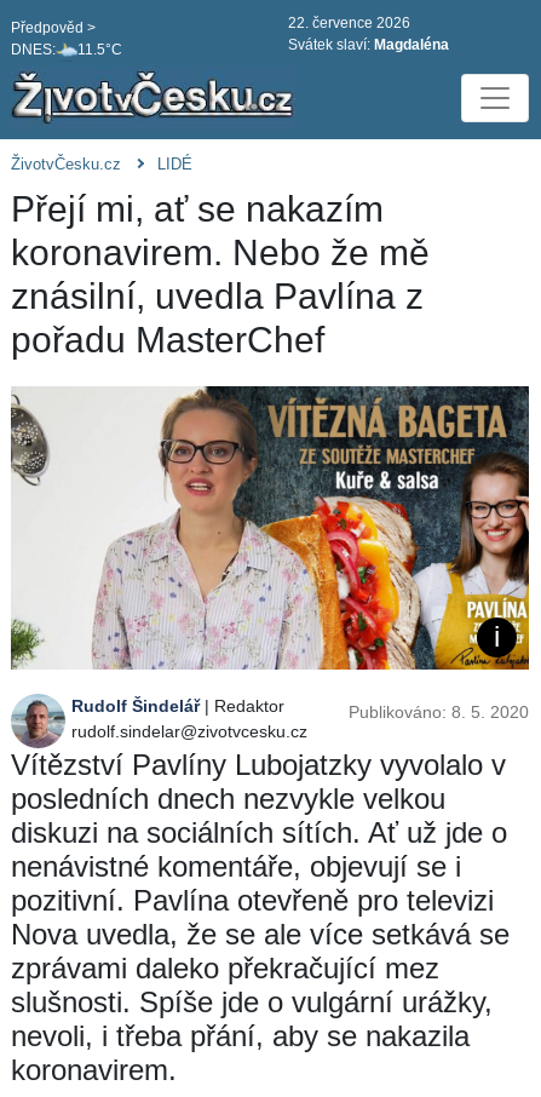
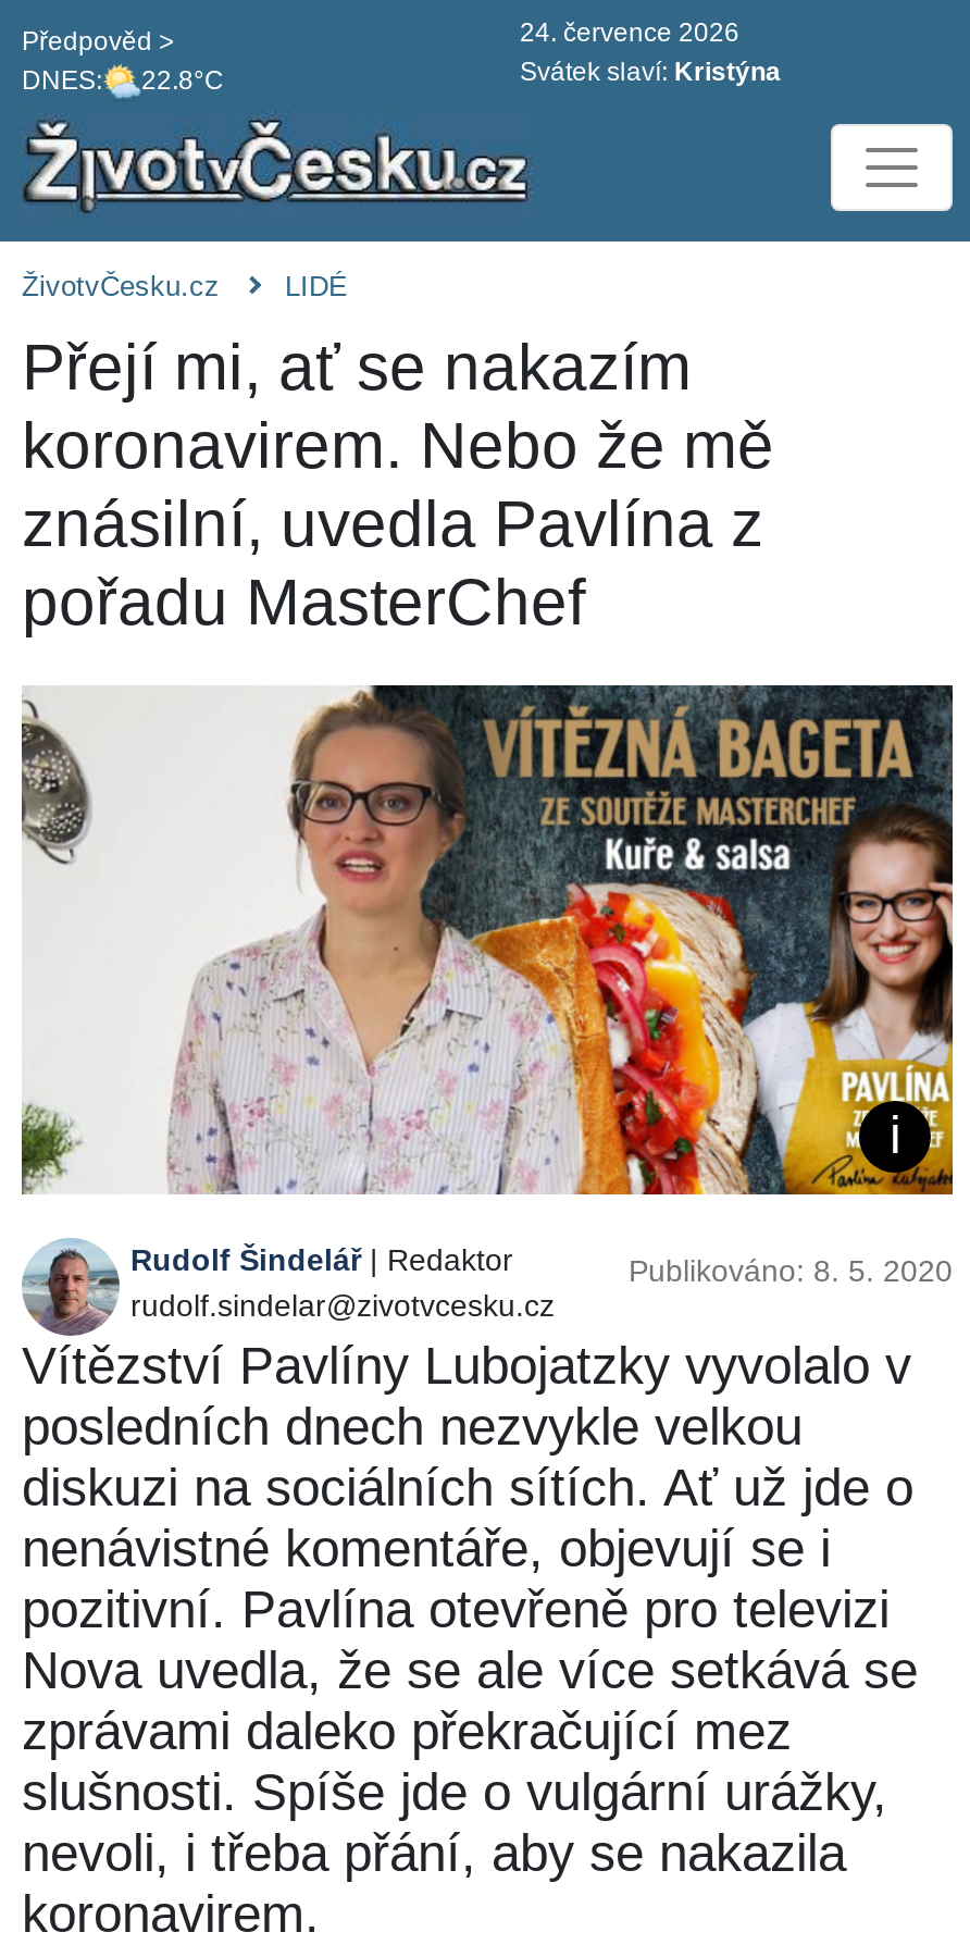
- 22. července 2026
+ 24. července 2026

- DNES: 11.5°C
+ DNES: 22.8°C

- Svátek slaví: Magdaléna
+ Svátek slaví: Kristýna
